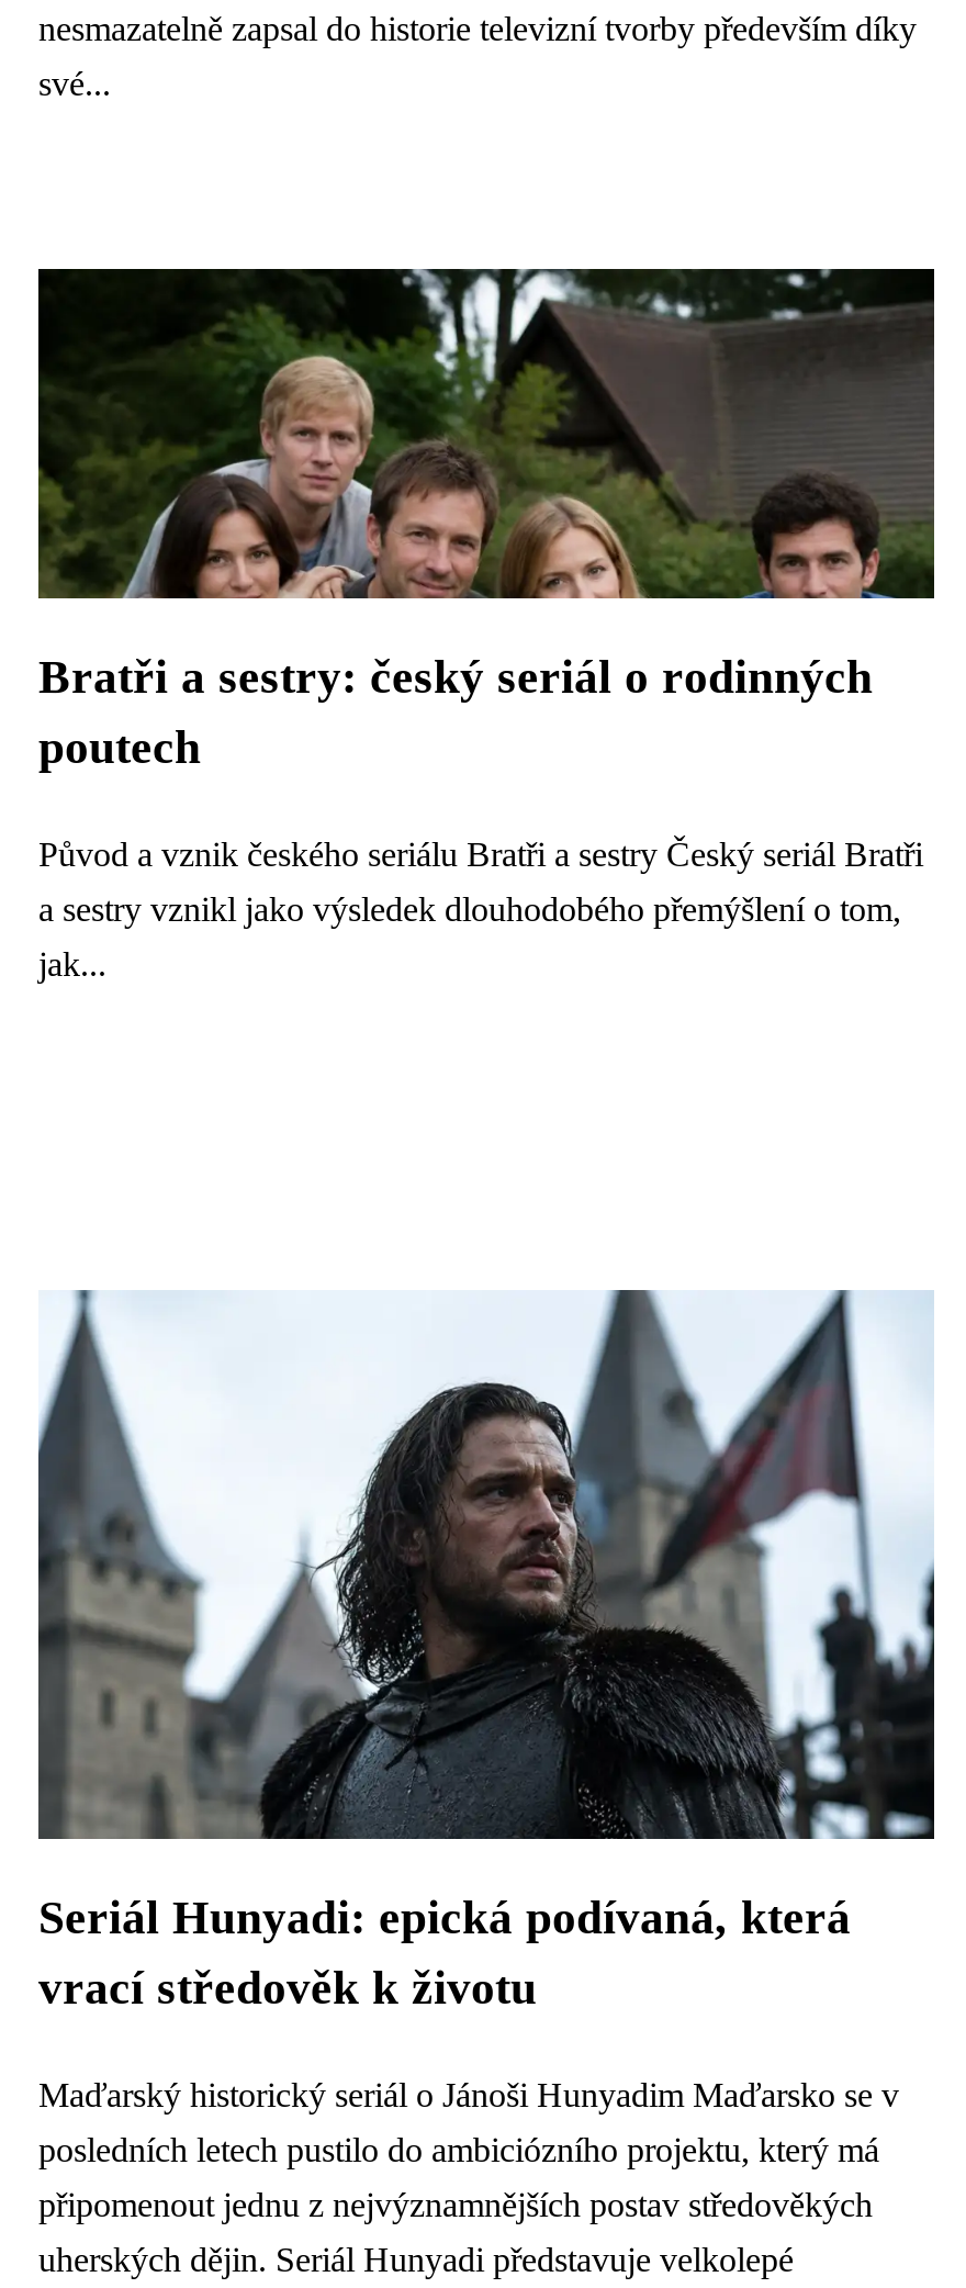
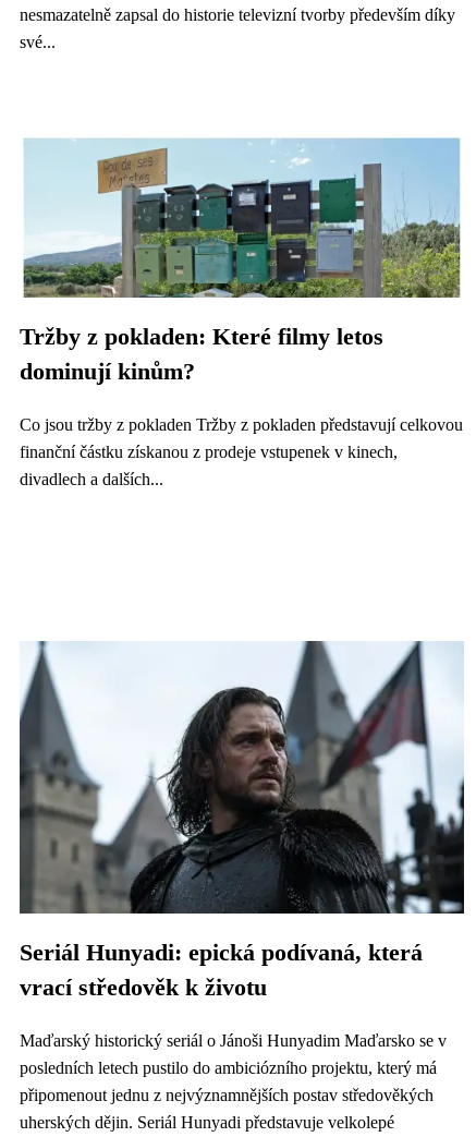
- [image]
- Bratři a sestry: český seriál o rodinných
- poutech
+ [image]
+ Tržby z pokladen: Které filmy letos
+ dominují kinům?

- Původ a vznik českého seriálu Bratři a sestry Český seriál Bratři
+ Co jsou tržby z pokladen Tržby z pokladen představují celkovou

- a sestry vznikl jako výsledek dlouhodobého přemýšlení o tom,
+ finanční částku získanou z prodeje vstupenek v kinech,

- jak...
+ divadlech a dalších...
